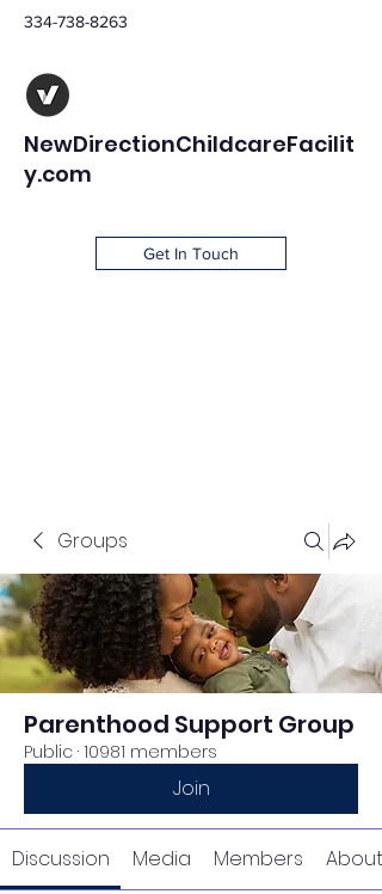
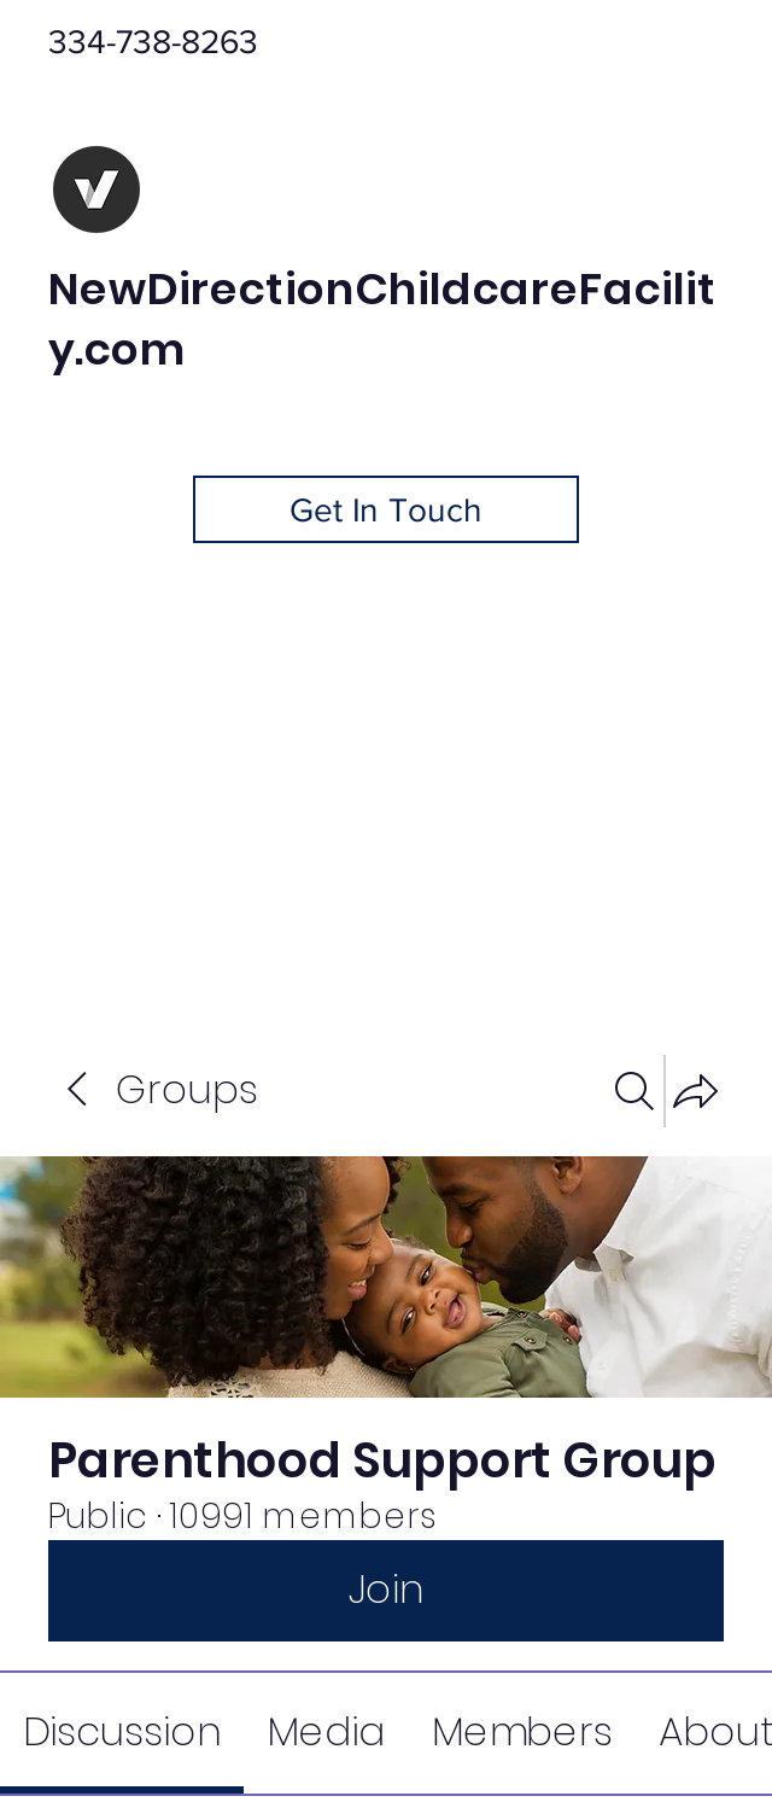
- Public 10981 members
+ Public 10991 members
